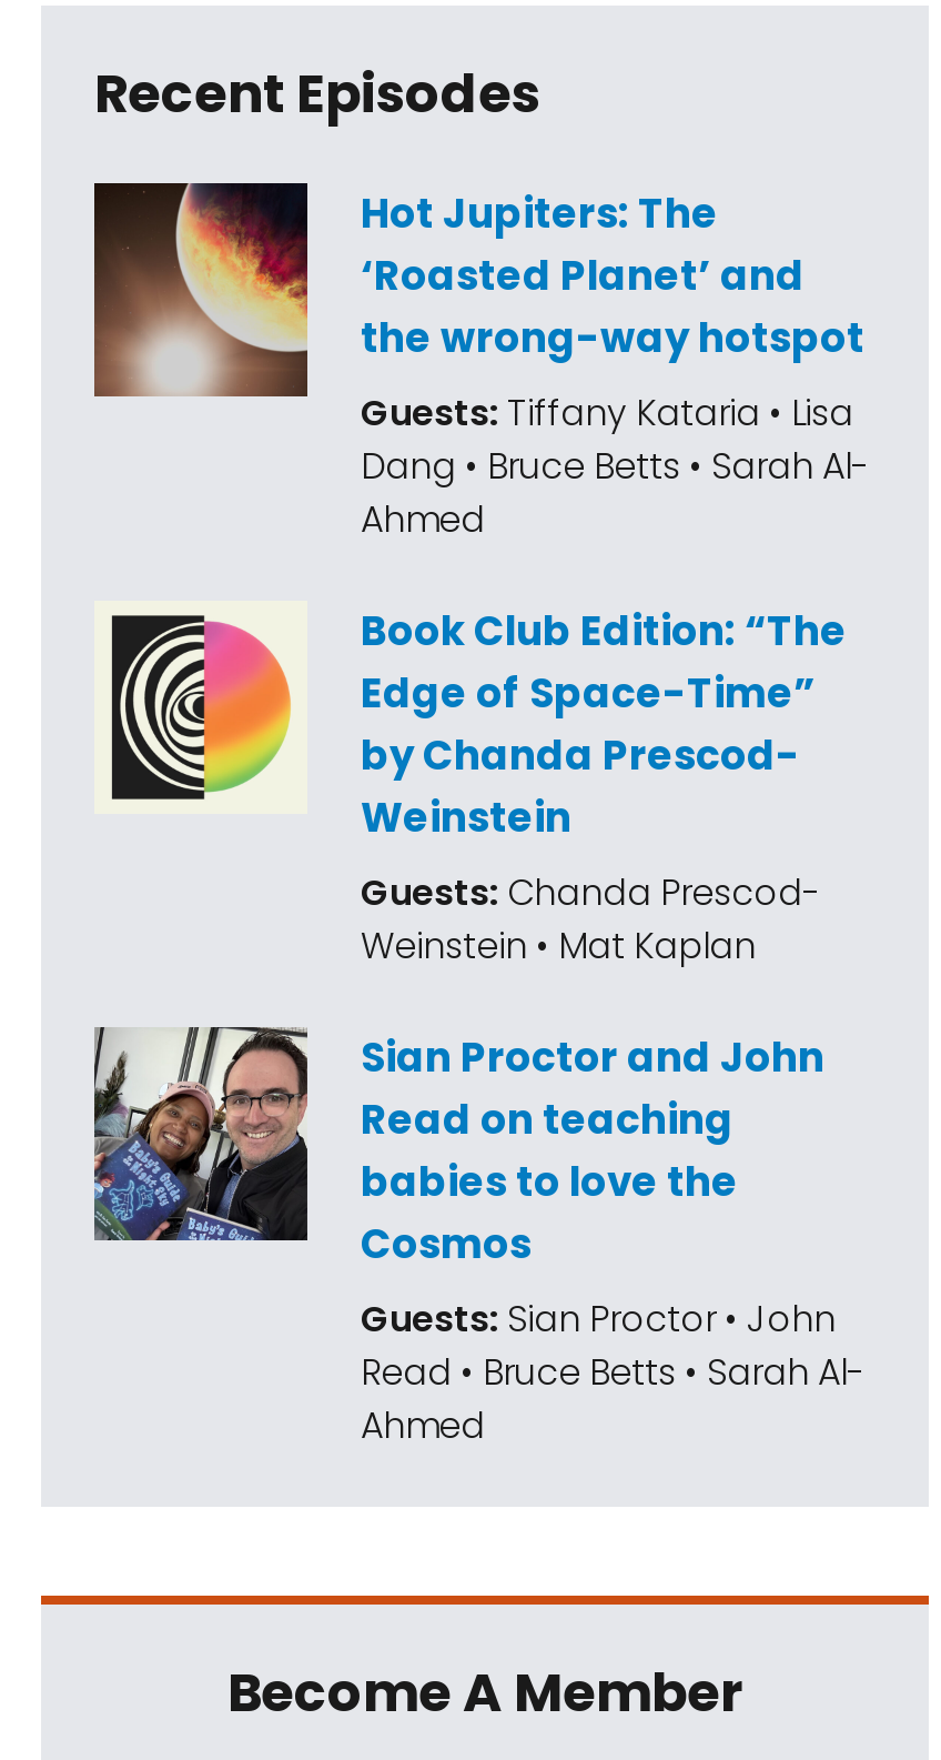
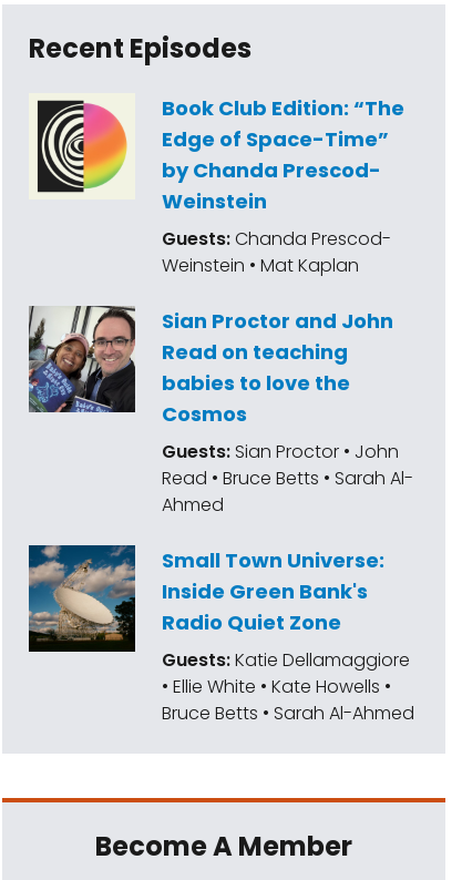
- [image]
- Hot Jupiters: The
- ‘Roasted Planet’ and
- the wrong-way hotspot
- Guests: Tiffany Kataria • Lisa
- Dang • Bruce Betts • Sarah Al-
- Ahmed

moved up: [image] | Book Club Edition: “The | Edge of Space-Time” | ... | Read • Bruce Betts • Sarah Al- | Ahmed

+ [image]
+ Small Town Universe:
+ Inside Green Bank's
+ Radio Quiet Zone
+ Guests: Katie Dellamaggiore
+ • Ellie White • Kate Howells •
+ Bruce Betts • Sarah Al-Ahmed
